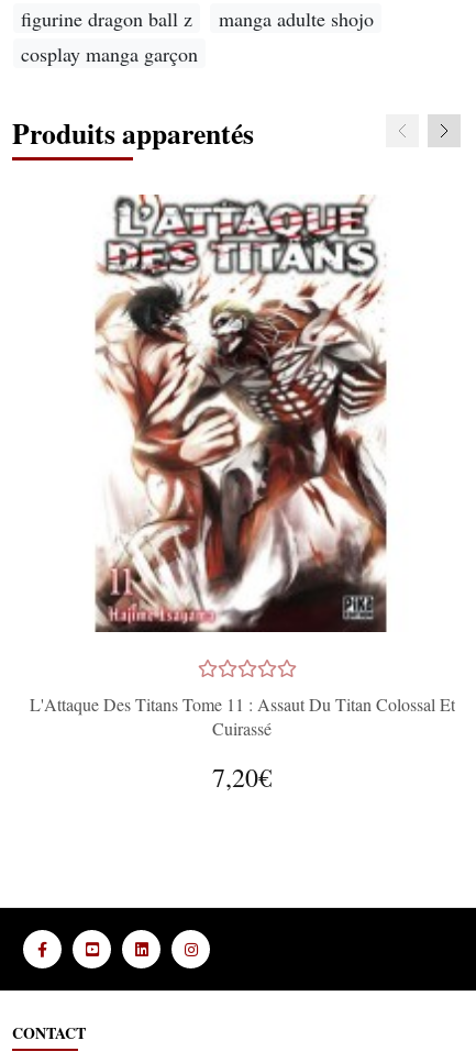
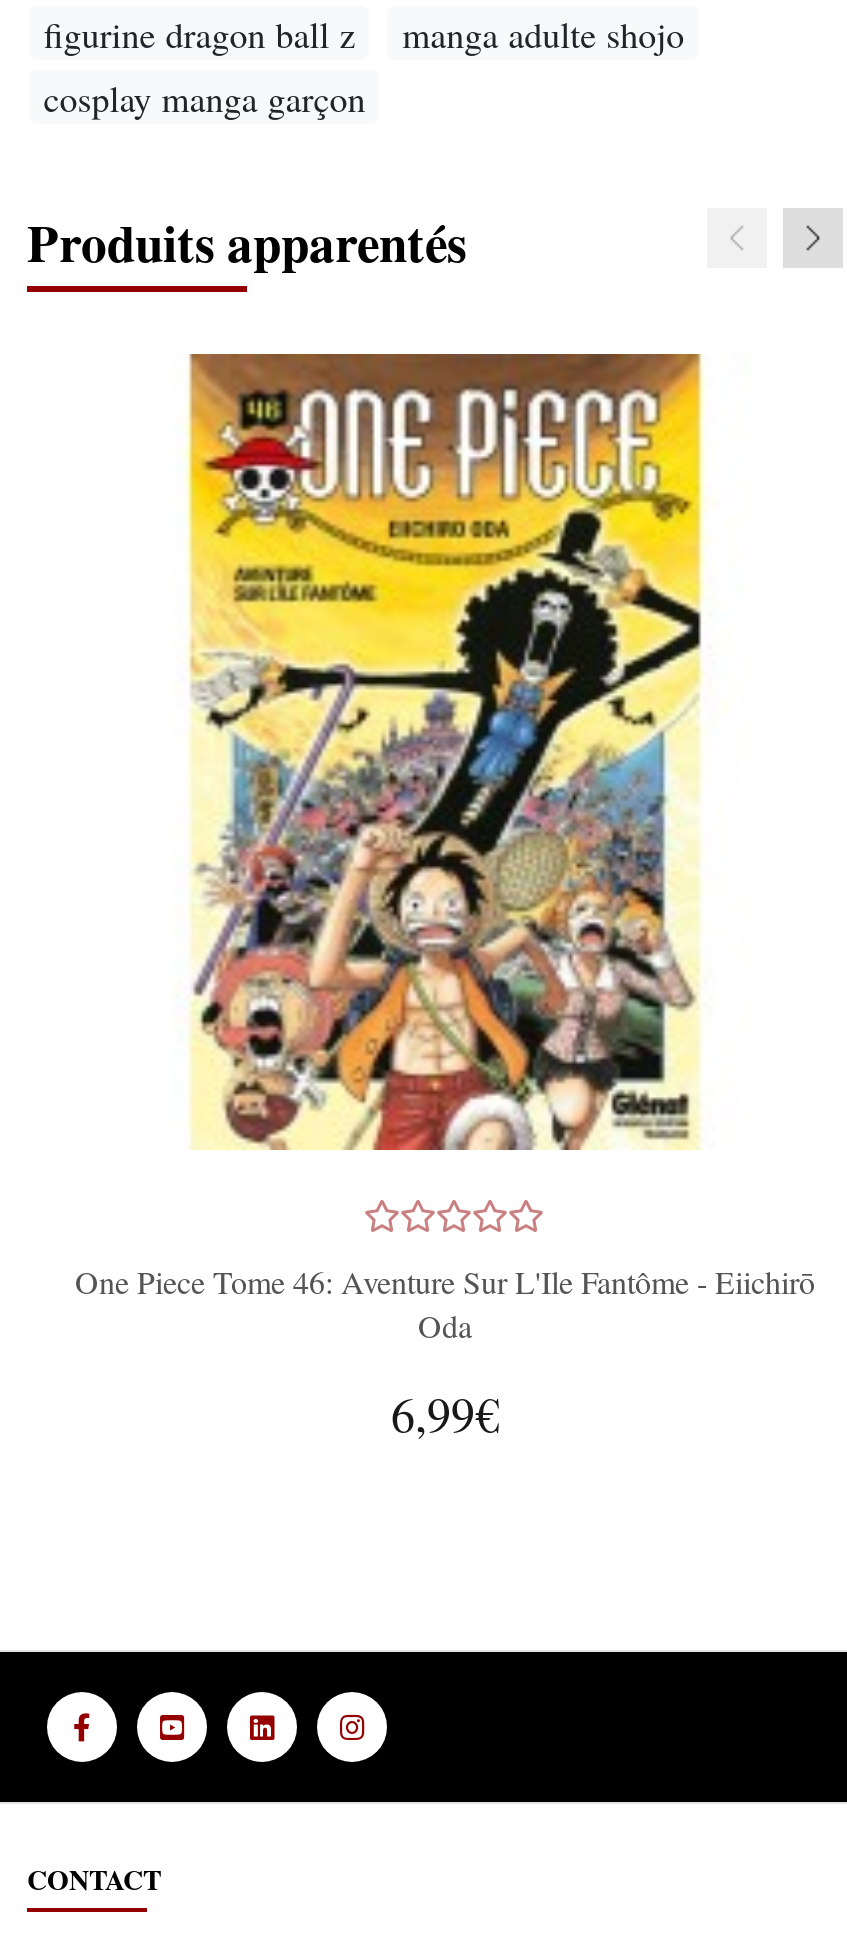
- [image]
+ [image]

- L'Attaque Des Titans Tome 11 : Assaut Du Titan Colossal Et
- Cuirassé
+ One Piece Tome 46: Aventure Sur L'Ile Fantôme - Eiichirō
+ Oda

- 7,20€
+ 6,99€
